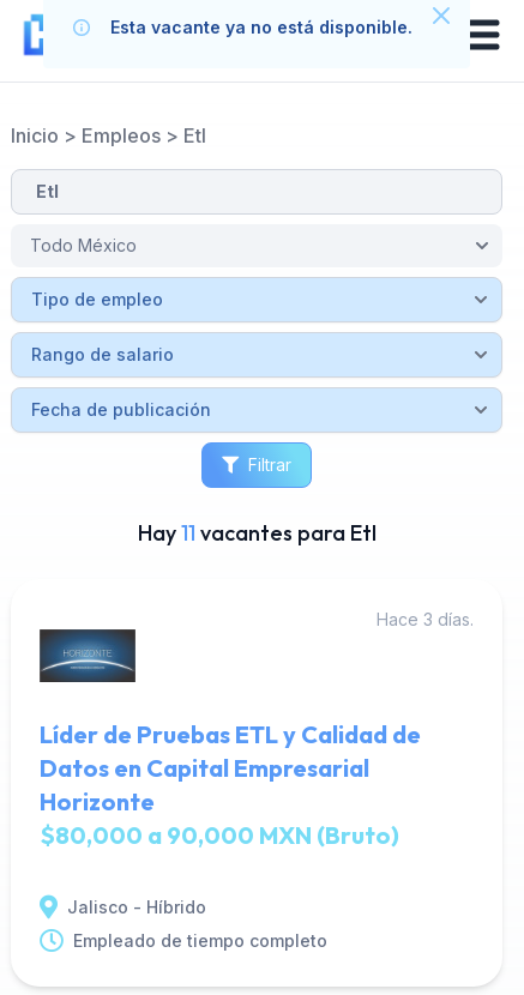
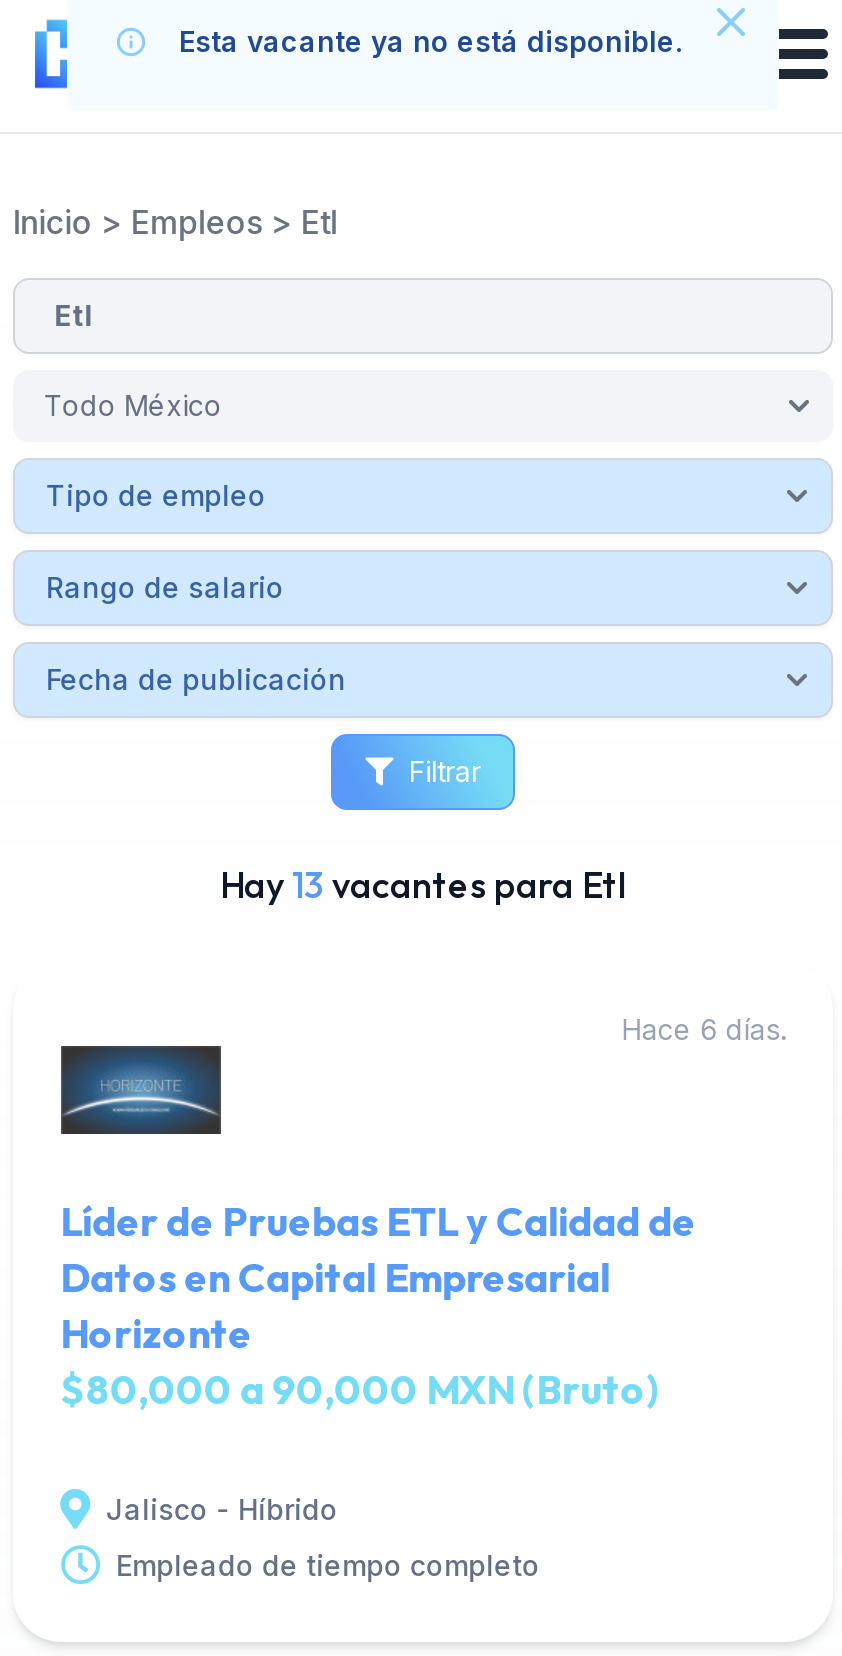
- Hay 11 vacantes para Etl
+ Hay 13 vacantes para Etl

- Hace 3 días.
+ Hace 6 días.
